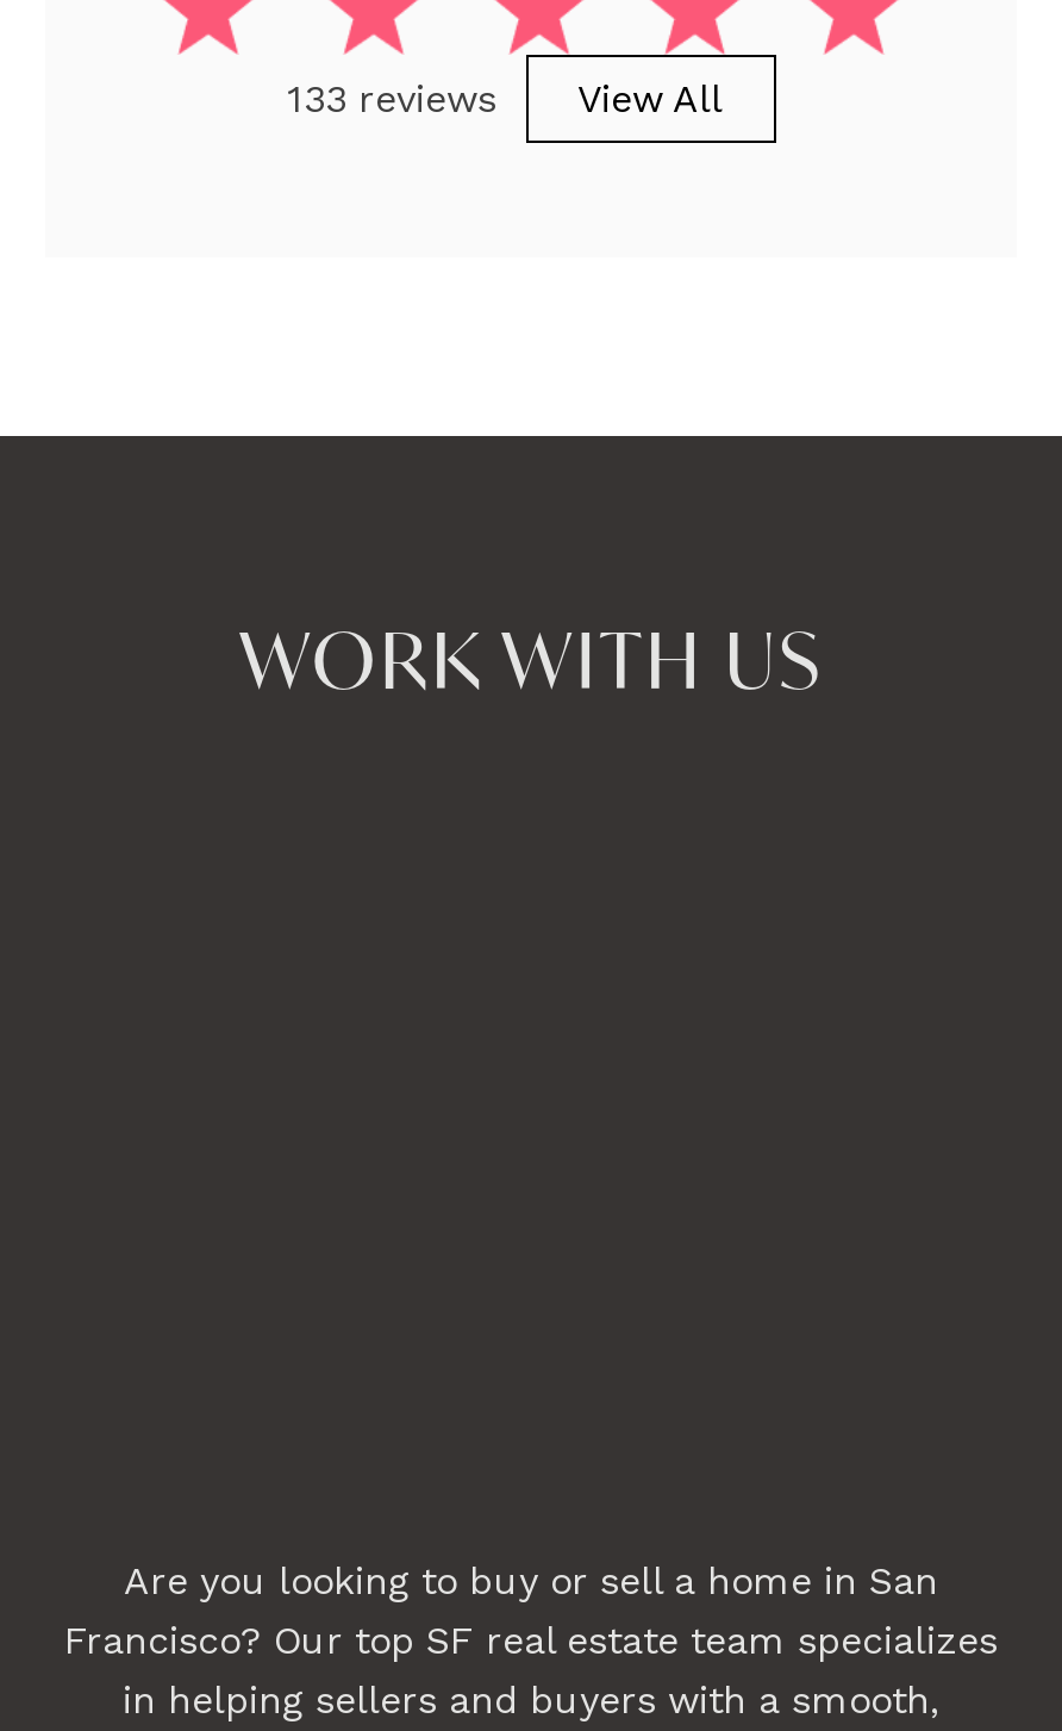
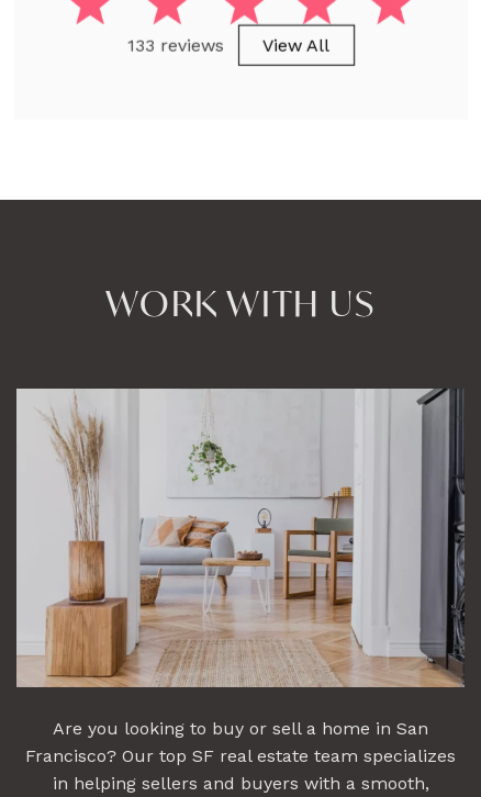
+ [image]
